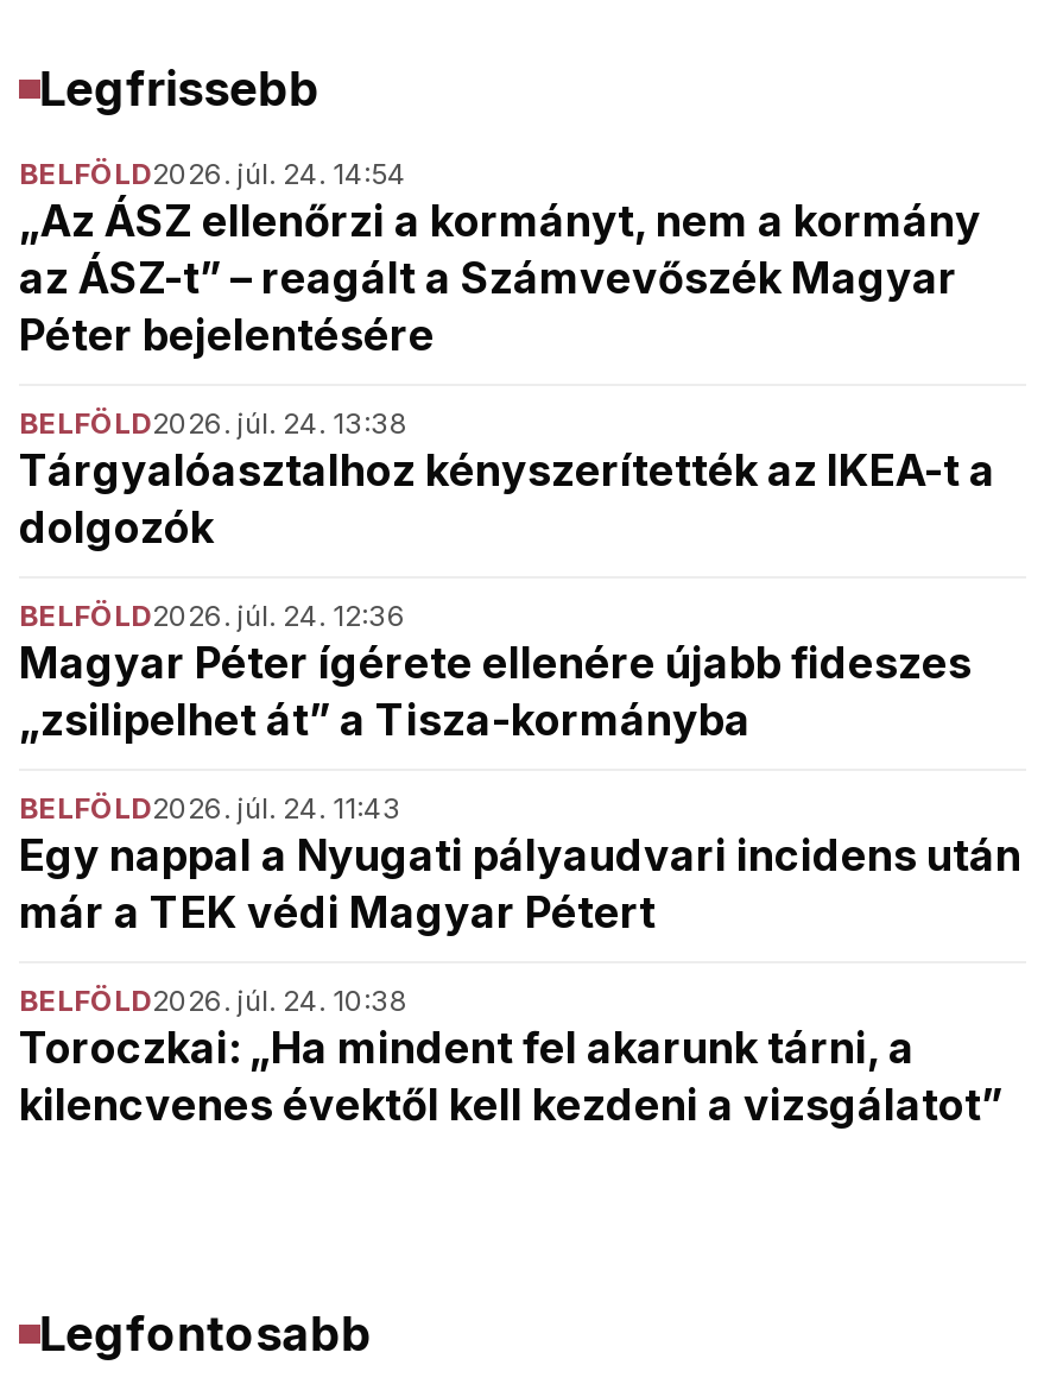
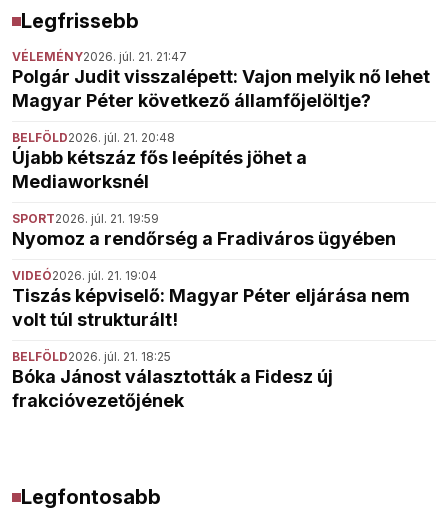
- BELFÖLD2026. júl. 24. 14:54
- „Az ÁSZ ellenőrzi a kormányt, nem a kormány
- az ÁSZ-t” – reagált a Számvevőszék Magyar
- Péter bejelentésére
+ VÉLEMÉNY2026. júl. 21. 21:47
+ Polgár Judit visszalépett: Vajon melyik nő lehet
+ Magyar Péter következő államfőjelöltje?

- BELFÖLD2026. júl. 24. 13:38
- Tárgyalóasztalhoz kényszerítették az IKEA-t a
- dolgozók
+ BELFÖLD2026. júl. 21. 20:48
+ Újabb kétszáz fős leépítés jöhet a
+ Mediaworksnél

- BELFÖLD2026. júl. 24. 12:36
- Magyar Péter ígérete ellenére újabb fideszes
- „zsilipelhet át” a Tisza-kormányba
+ SPORT2026. júl. 21. 19:59
+ Nyomoz a rendőrség a Fradiváros ügyében

- BELFÖLD2026. júl. 24. 11:43
- Egy nappal a Nyugati pályaudvari incidens után
- már a TEK védi Magyar Pétert
+ VIDEÓ2026. júl. 21. 19:04
+ Tiszás képviselő: Magyar Péter eljárása nem
+ volt túl strukturált!

- BELFÖLD2026. júl. 24. 10:38
- Toroczkai: „Ha mindent fel akarunk tárni, a
- kilencvenes évektől kell kezdeni a vizsgálatot”
+ BELFÖLD2026. júl. 21. 18:25
+ Bóka Jánost választották a Fidesz új
+ frakcióvezetőjének
